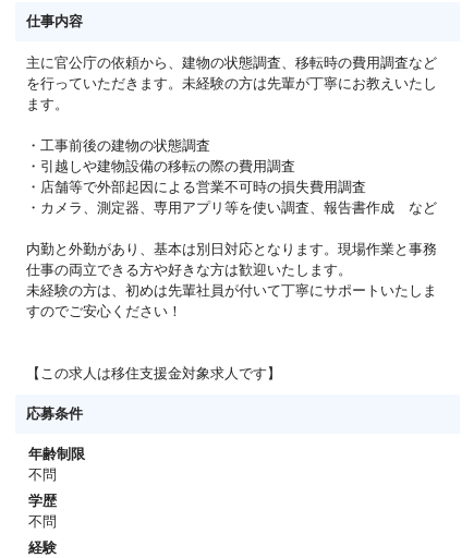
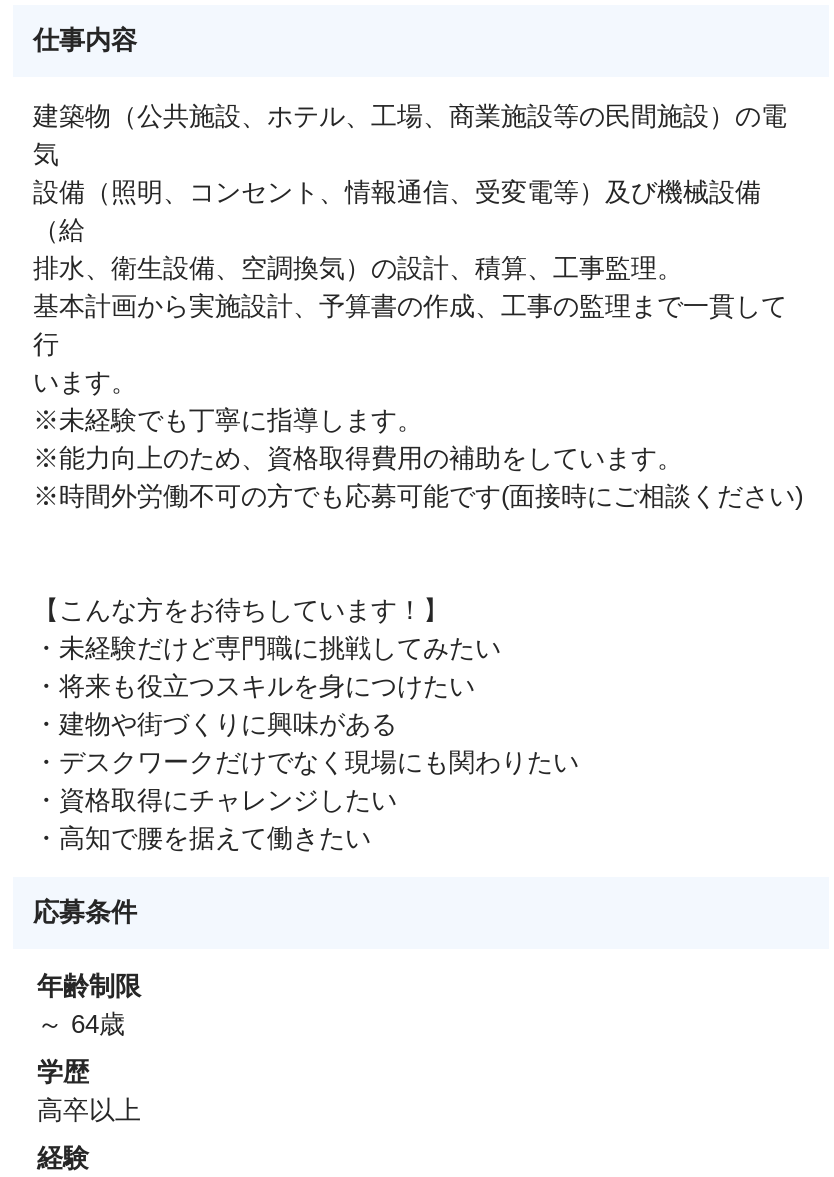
- 主に官公庁の依頼から、建物の状態調査、移転時の費用調査など
- を行っていただきます。未経験の方は先輩が丁寧にお教えいたし
- ます。
- ・工事前後の建物の状態調査
- ・引越しや建物設備の移転の際の費用調査
- ・店舗等で外部起因による営業不可時の損失費用調査
- ・カメラ、測定器、専用アプリ等を使い調査、報告書作成 など
- 内勤と外勤があり、基本は別日対応となります。現場作業と事務
- 仕事の両立できる方や好きな方は歓迎いたします。
- 未経験の方は、初めは先輩社員が付いて丁寧にサポートいたしま
- すのでご安心ください！
+ 建築物（公共施設、ホテル、工場、商業施設等の民間施設）の電
+ 気
+ 設備（照明、コンセント、情報通信、受変電等）及び機械設備
+ （給
+ 排水、衛生設備、空調換気）の設計、積算、工事監理。
+ 基本計画から実施設計、予算書の作成、工事の監理まで一貫して
+ 行
+ います。
+ ※未経験でも丁寧に指導します。
+ ※能力向上のため、資格取得費用の補助をしています。
+ ※時間外労働不可の方でも応募可能です(面接時にご相談ください)

- 【この求人は移住支援金対象求人です】
+ 【こんな方をお待ちしています！】
+ ・未経験だけど専門職に挑戦してみたい
+ ・将来も役立つスキルを身につけたい
+ ・建物や街づくりに興味がある
+ ・デスクワークだけでなく現場にも関わりたい
+ ・資格取得にチャレンジしたい
+ ・高知で腰を据えて働きたい

- 不問
+ ～ 64歳

- 不問
+ 高卒以上
